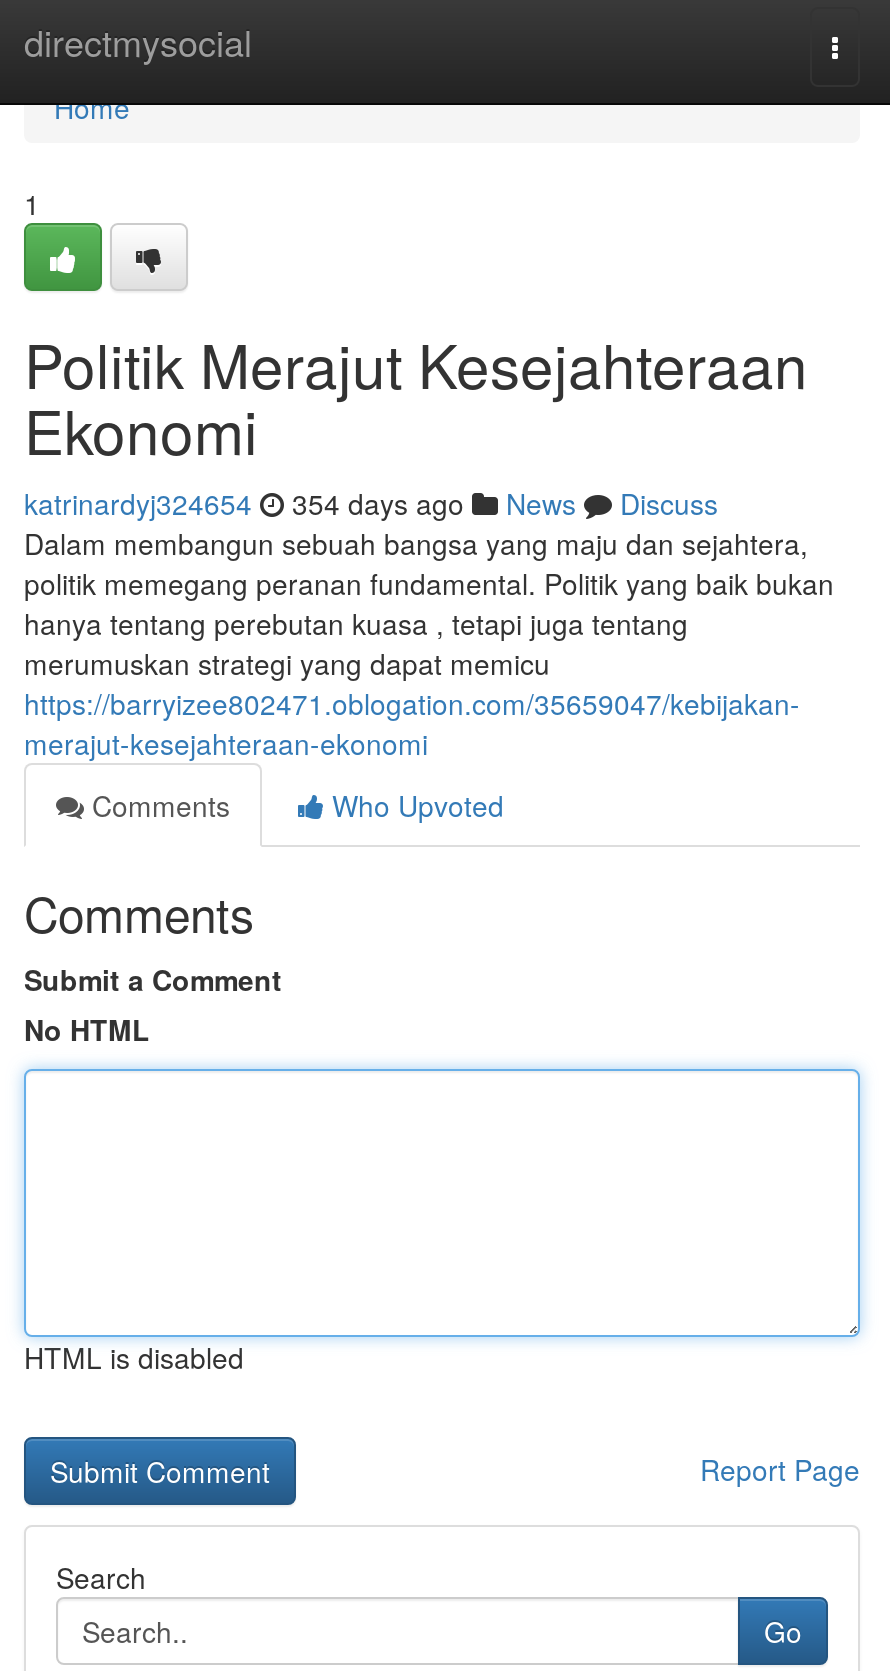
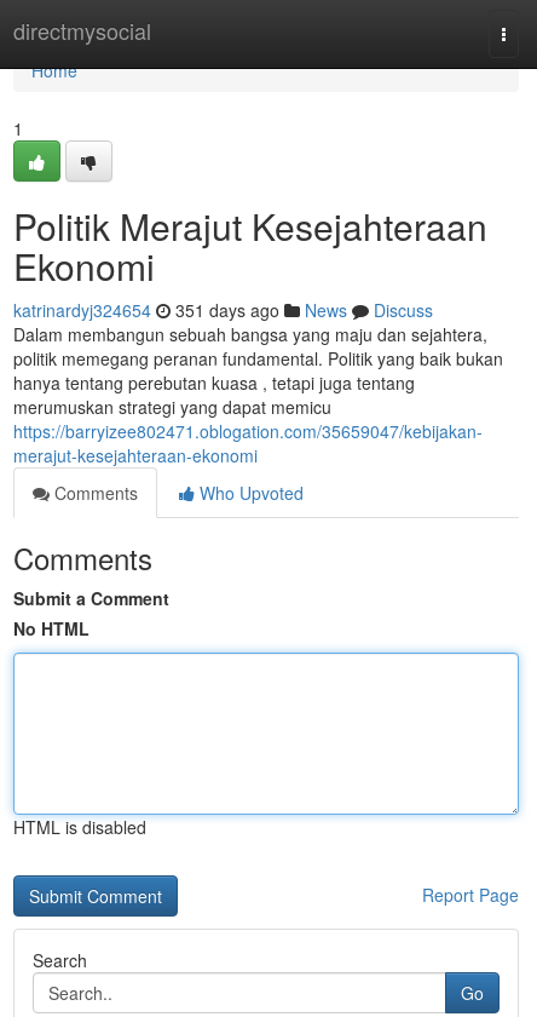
- katrinardyj324654 354 days ago News Discuss
+ katrinardyj324654 351 days ago News Discuss
